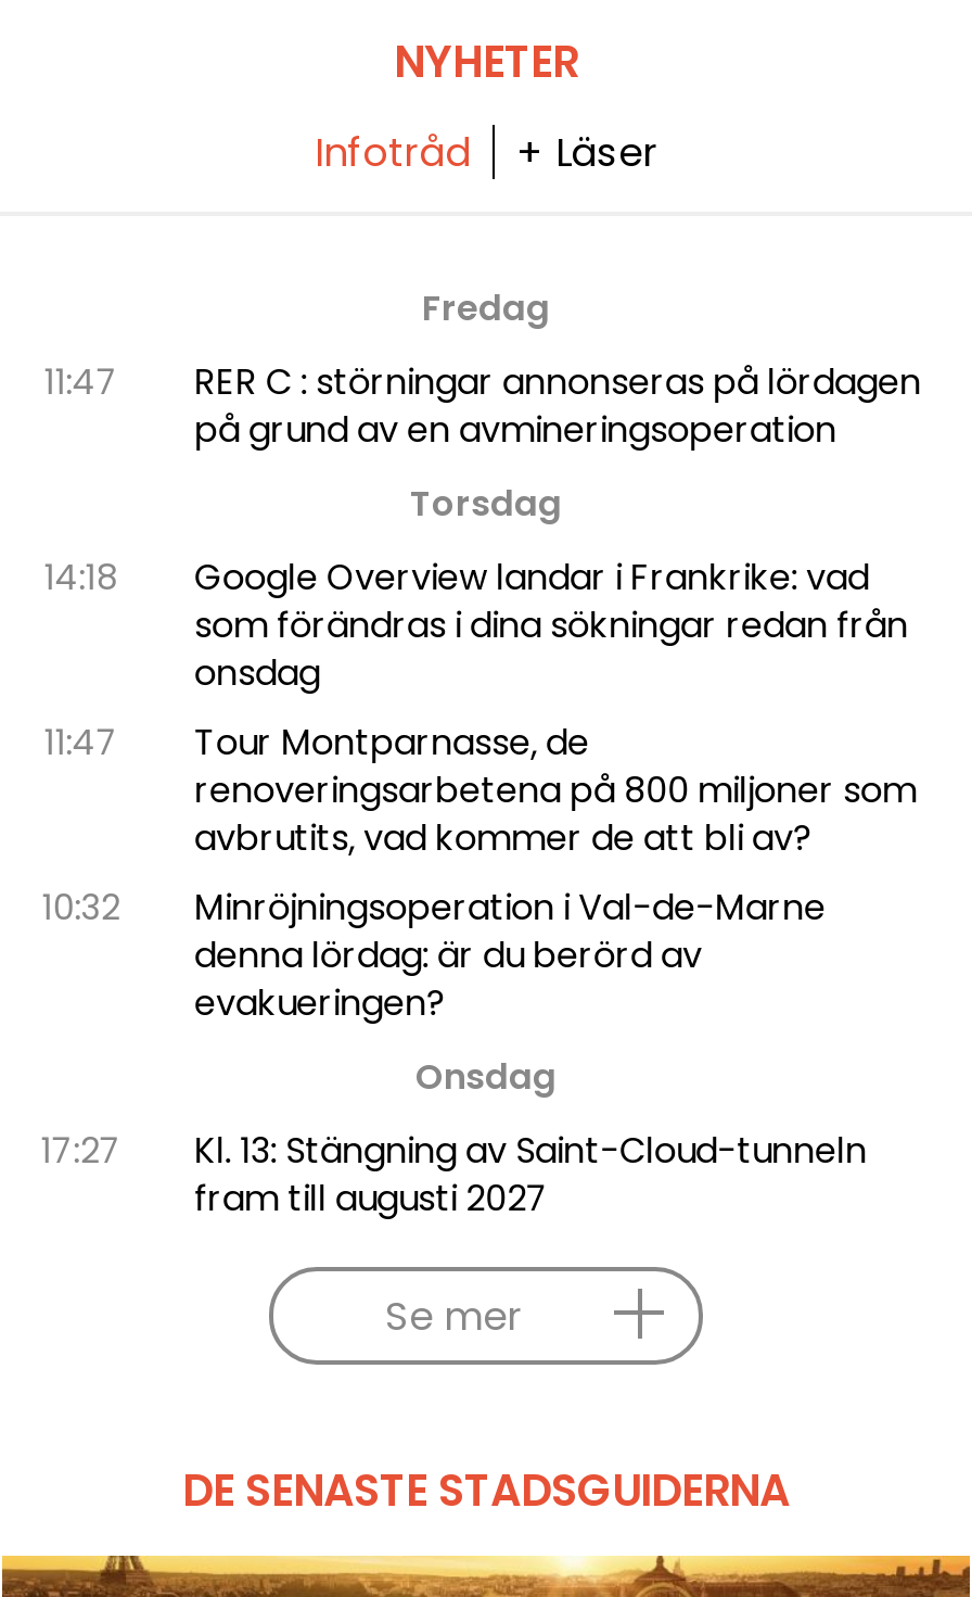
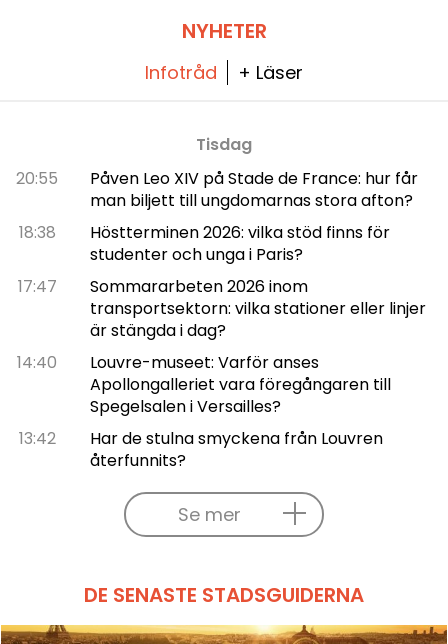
- Fredag
- 11:47
- RER C : störningar annonseras på lördagen
- på grund av en avmineringsoperation
- Torsdag
- 14:18
- Google Overview landar i Frankrike: vad
- som förändras i dina sökningar redan från
- onsdag
- 11:47
- Tour Montparnasse, de
- renoveringsarbetena på 800 miljoner som
- avbrutits, vad kommer de att bli av?
- 10:32
- Minröjningsoperation i Val-de-Marne
- denna lördag: är du berörd av
- evakueringen?
- Onsdag
- 17:27
- Kl. 13: Stängning av Saint-Cloud-tunneln
- fram till augusti 2027
+ Tisdag
+ 20:55
+ Påven Leo XIV på Stade de France: hur får
+ man biljett till ungdomarnas stora afton?
+ 18:38
+ Höstterminen 2026: vilka stöd finns för
+ studenter och unga i Paris?
+ 17:47
+ Sommararbeten 2026 inom
+ transportsektorn: vilka stationer eller linjer
+ är stängda i dag?
+ 14:40
+ Louvre-museet: Varför anses
+ Apollongalleriet vara föregångaren till
+ Spegelsalen i Versailles?
+ 13:42
+ Har de stulna smyckena från Louvren
+ återfunnits?
